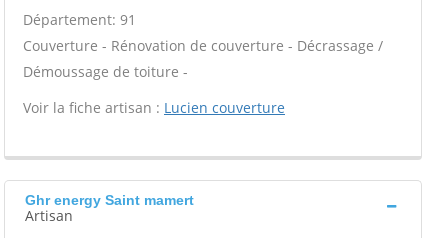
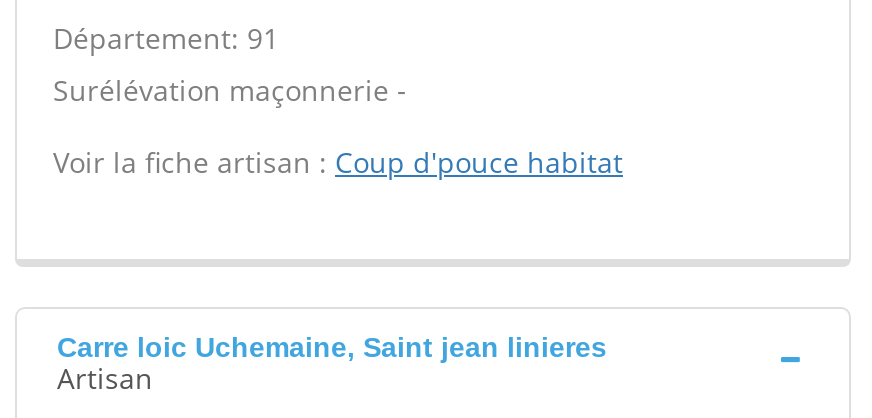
- Couverture - Rénovation de couverture - Décrassage /
- Démoussage de toiture -
+ Surélévation maçonnerie -

- Voir la fiche artisan : Lucien couverture
+ Voir la fiche artisan : Coup d'pouce habitat

- Ghr energy Saint mamert
+ Carre loic Uchemaine, Saint jean linieres
